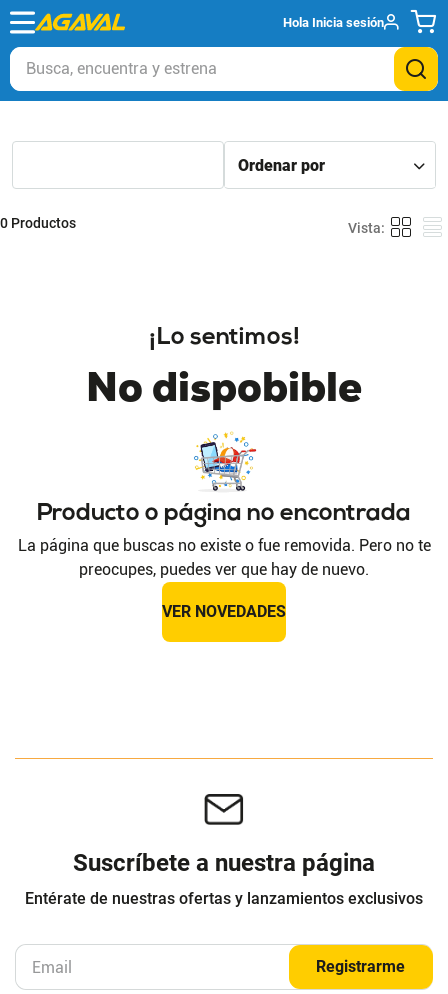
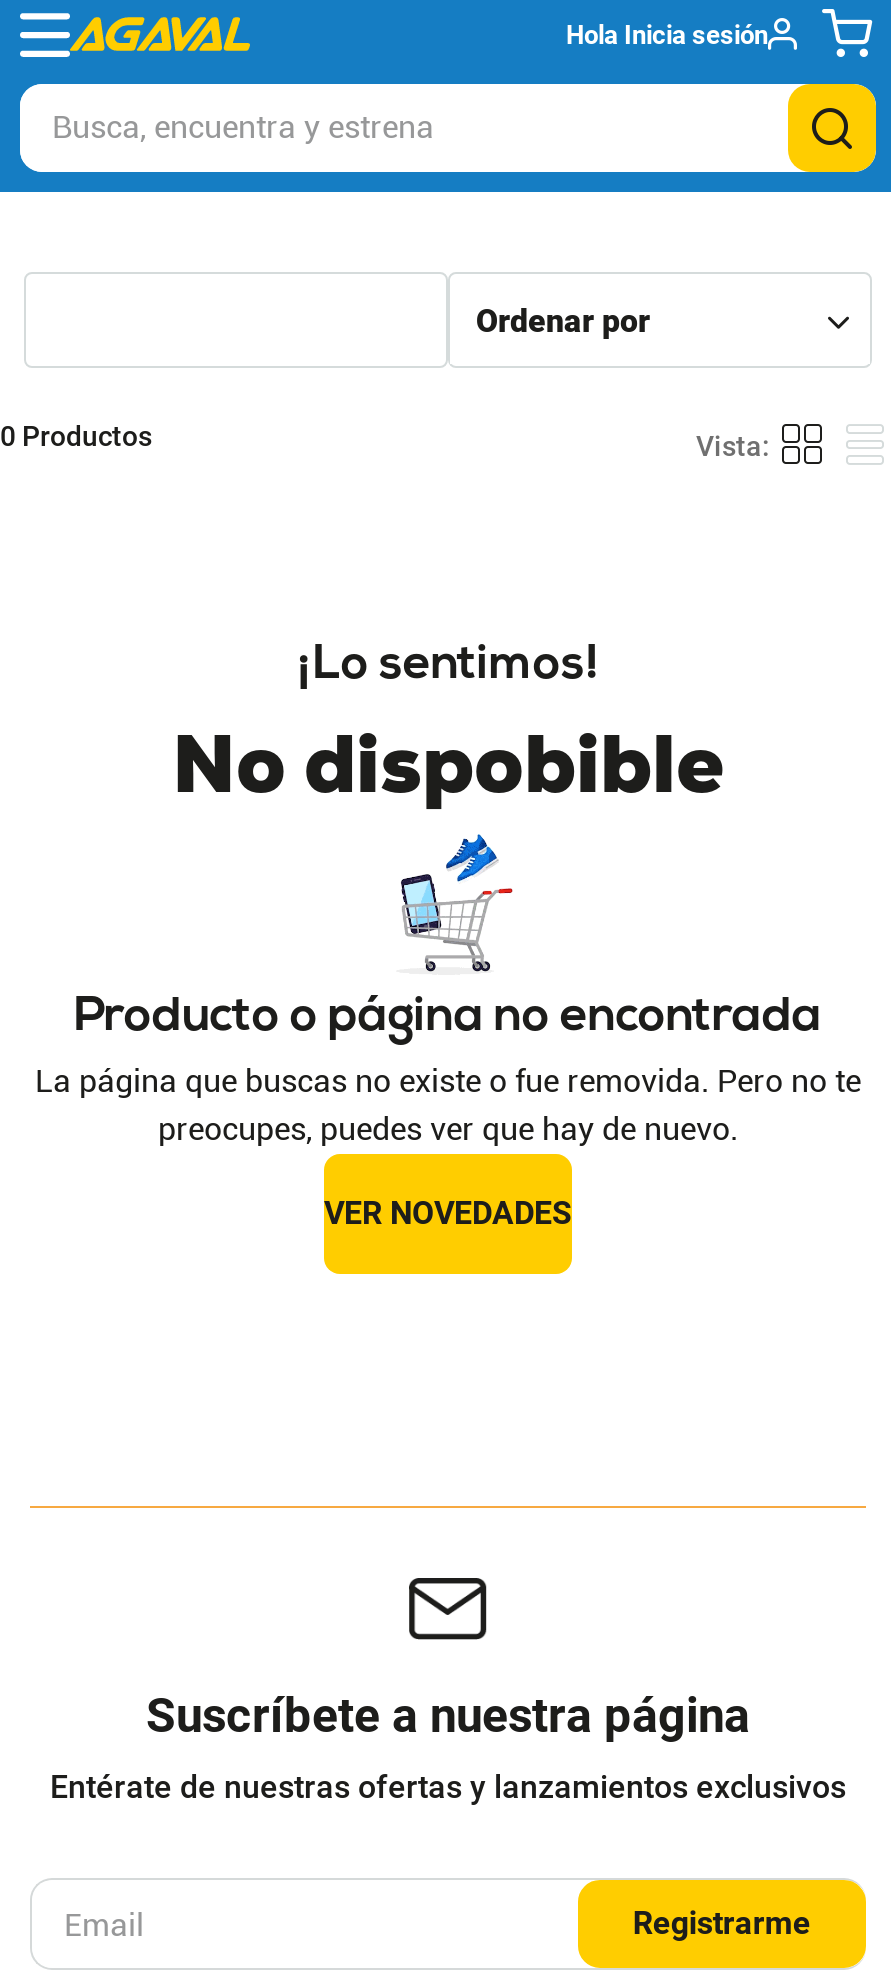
- [image]
+ [image]
